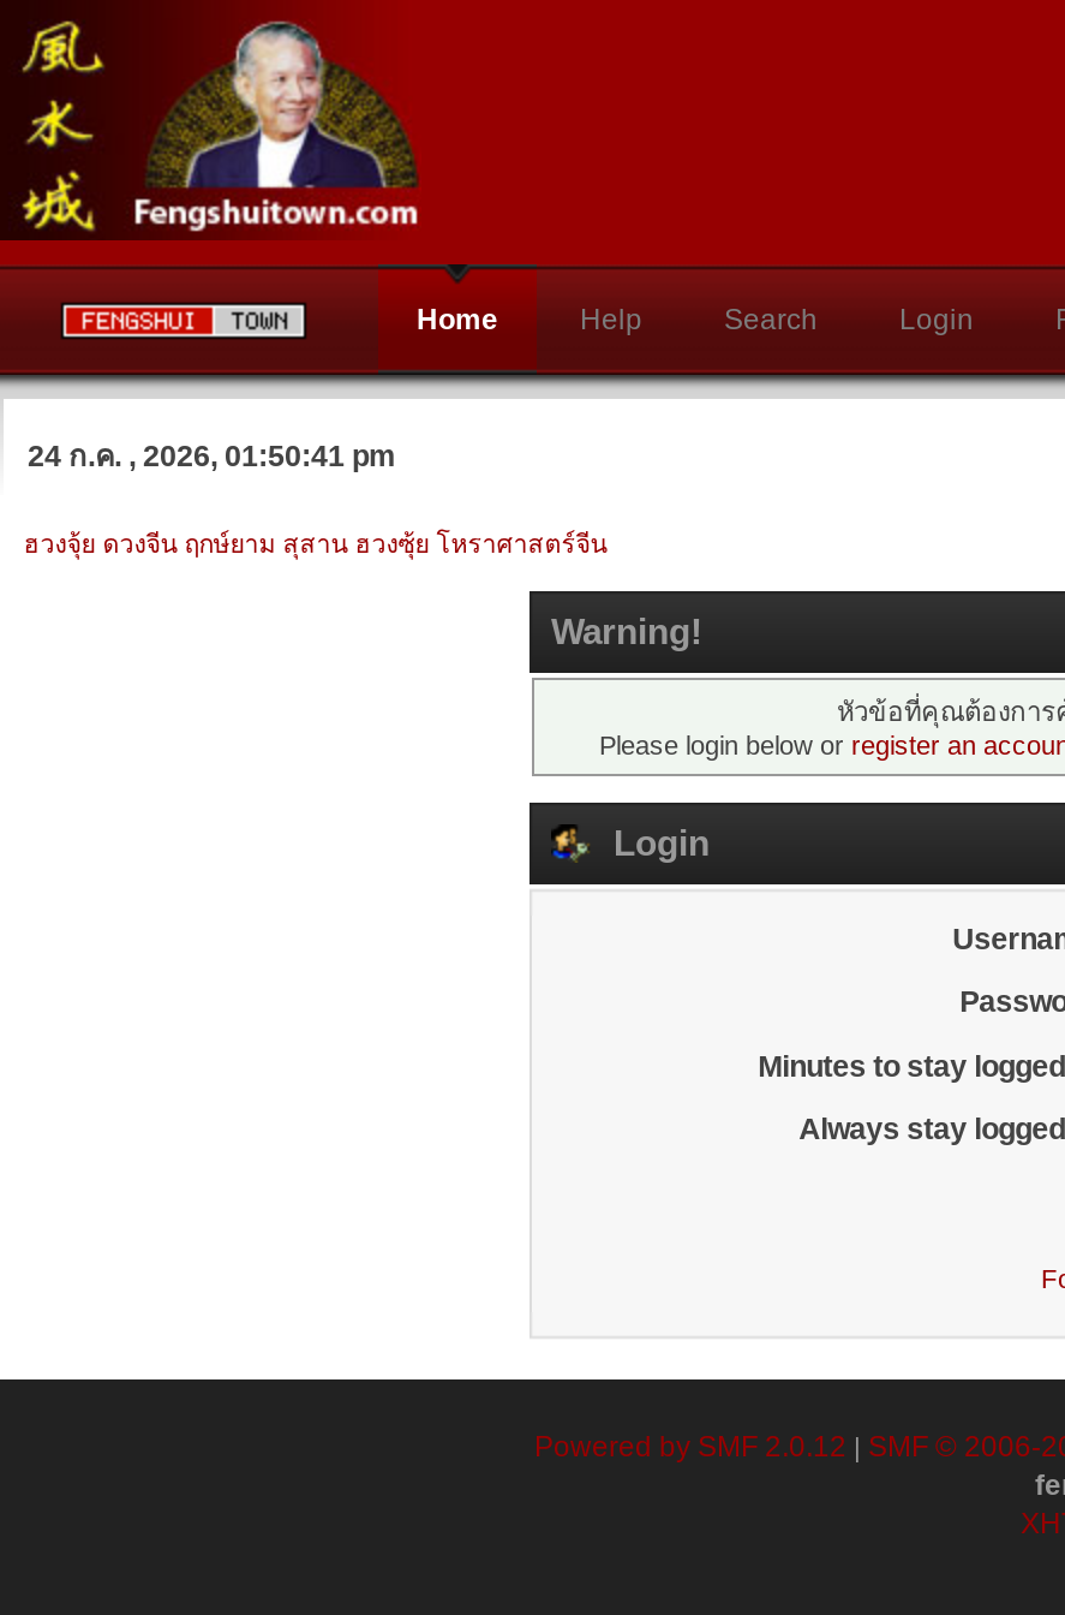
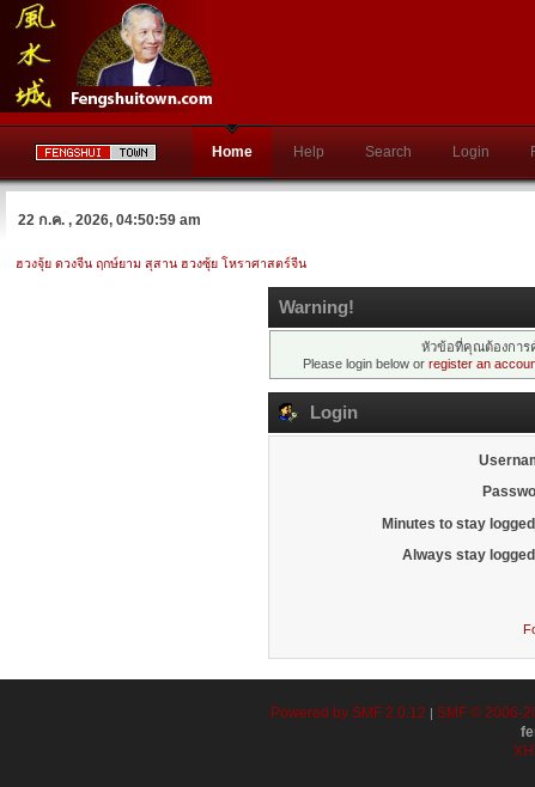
- 24 ก.ค. , 2026, 01:50:41 pm
+ 22 ก.ค. , 2026, 04:50:59 am
